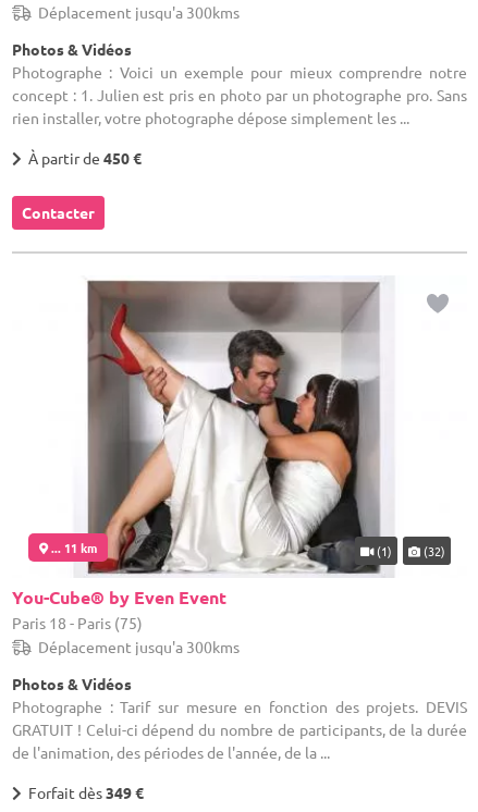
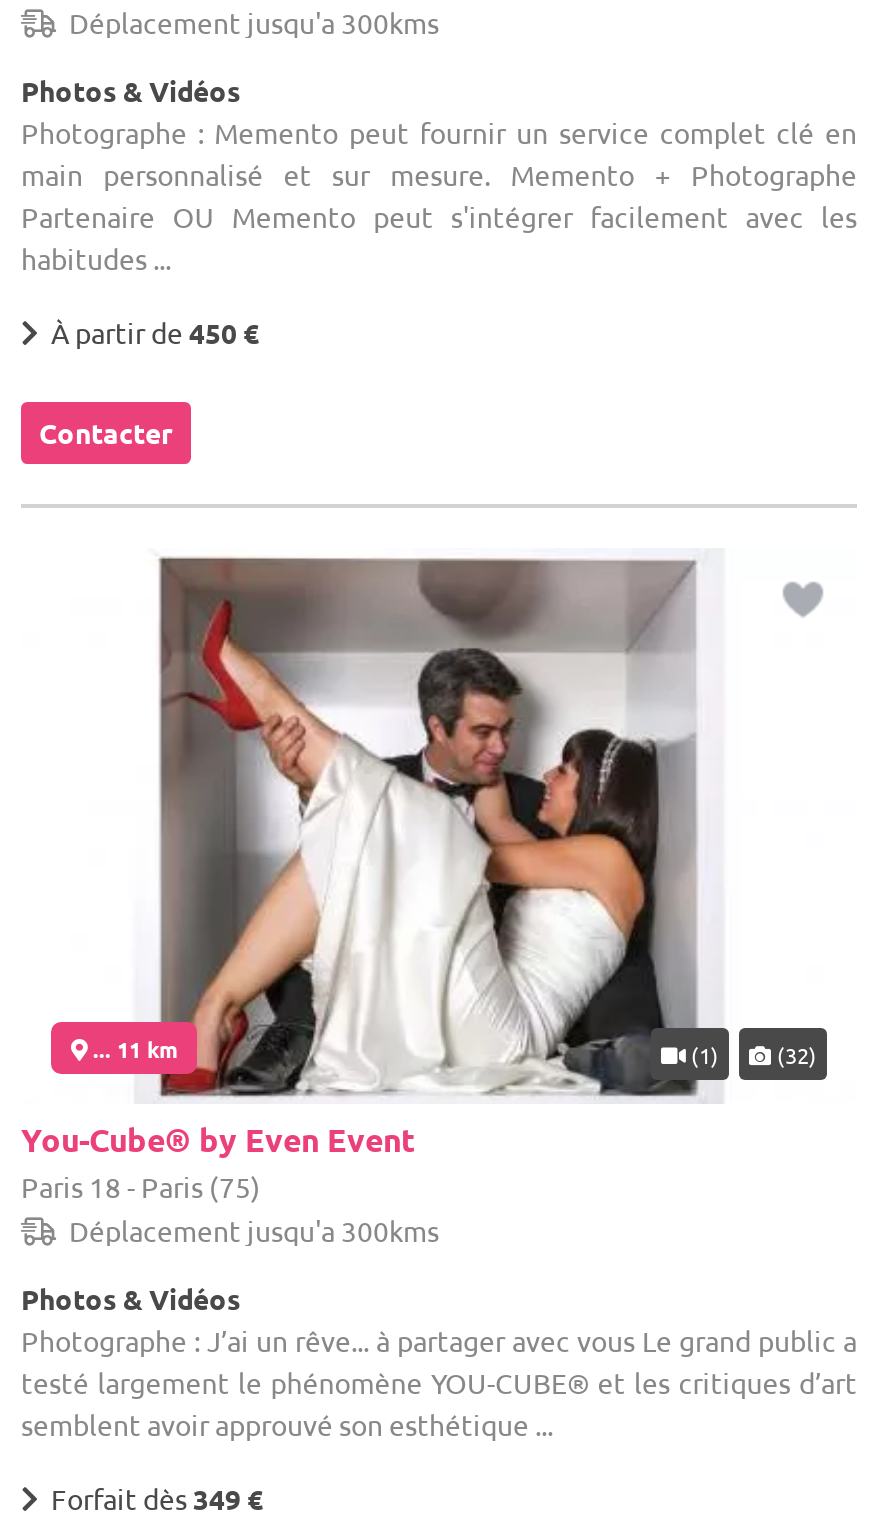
- Photographe : Voici un exemple pour mieux comprendre notre
- concept : 1. Julien est pris en photo par un photographe pro. Sans
- rien installer, votre photographe dépose simplement les ...
+ Photographe : Memento peut fournir un service complet clé en
+ main personnalisé et sur mesure. Memento + Photographe
+ Partenaire OU Memento peut s'intégrer facilement avec les
+ habitudes ...

- Photographe : Tarif sur mesure en fonction des projets. DEVIS
- GRATUIT ! Celui-ci dépend du nombre de participants, de la durée
- de l'animation, des périodes de l'année, de la ...
+ Photographe : J’ai un rêve... à partager avec vous Le grand public a
+ testé largement le phénomène YOU-CUBE® et les critiques d’art
+ semblent avoir approuvé son esthétique ...
